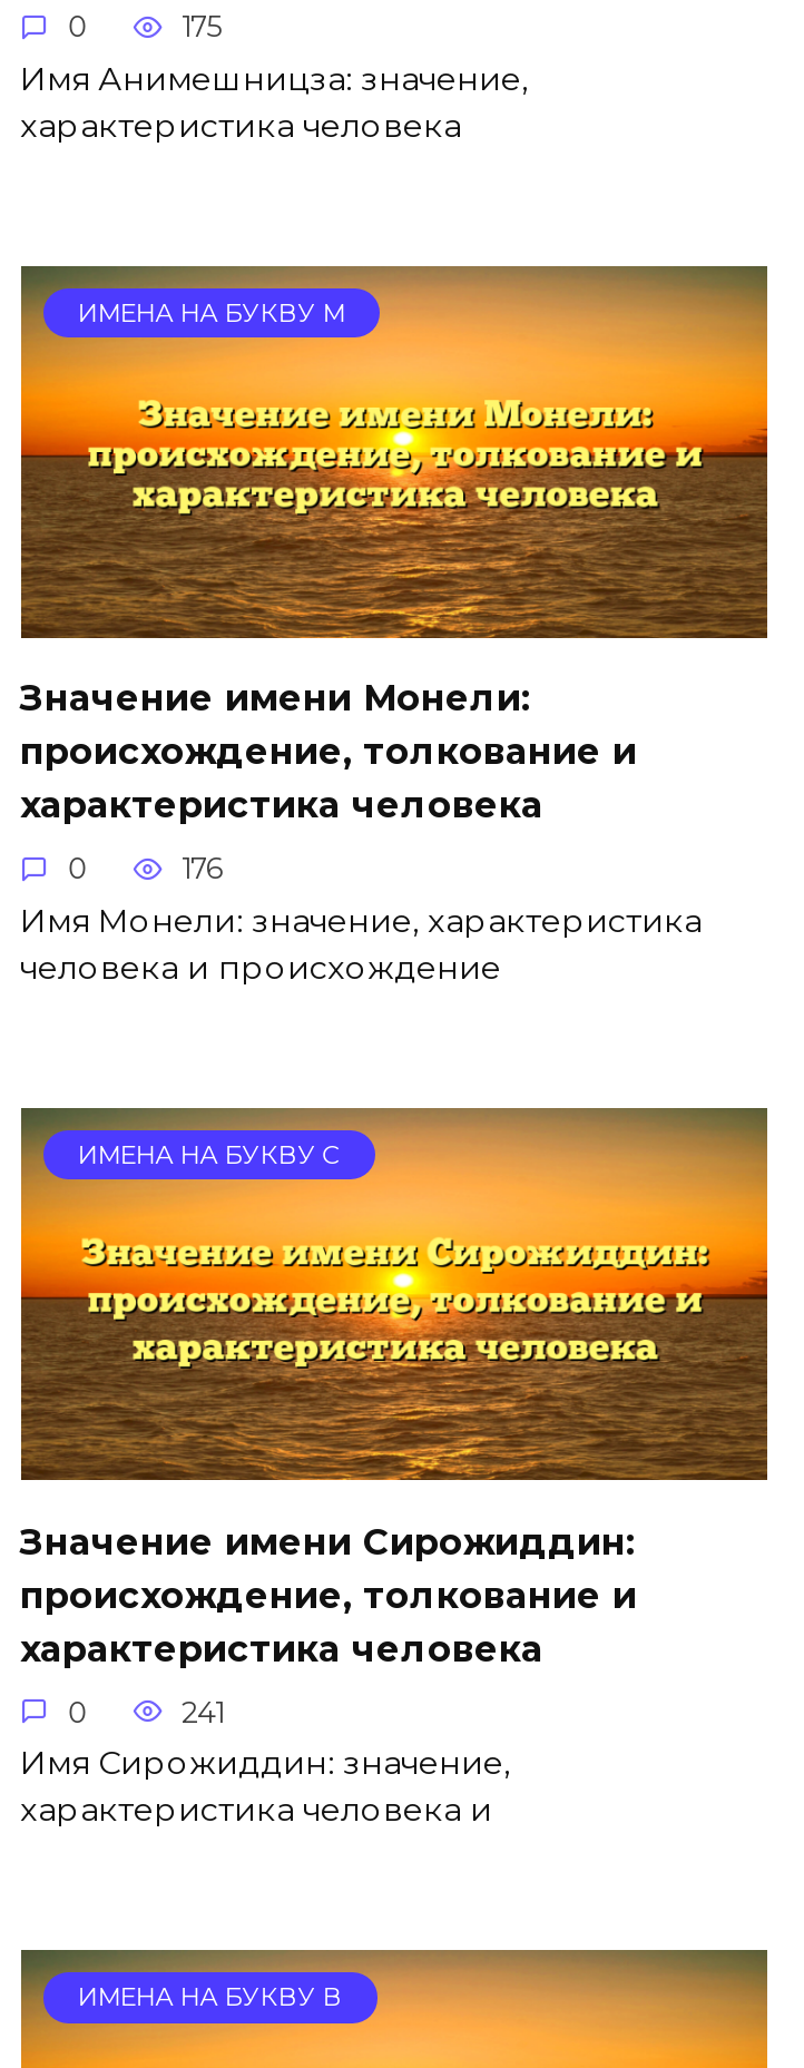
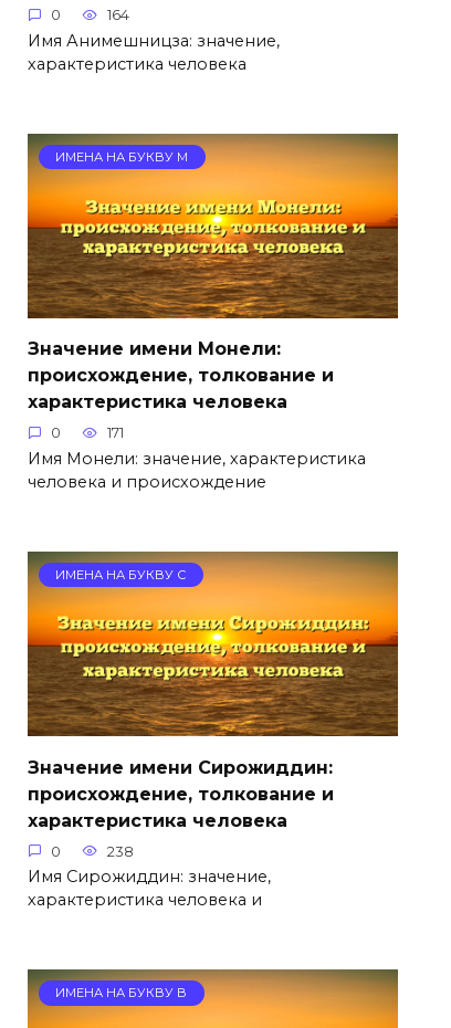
- 175
+ 164

- 176
+ 171

- 241
+ 238
